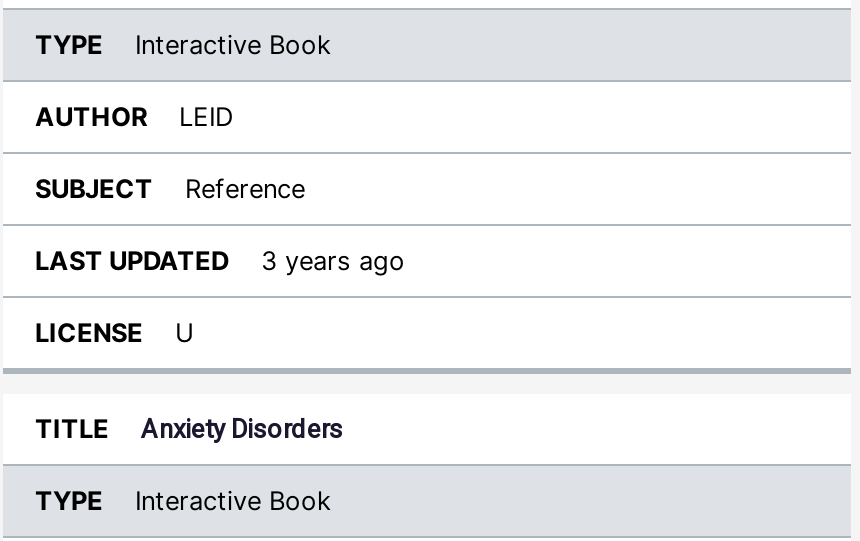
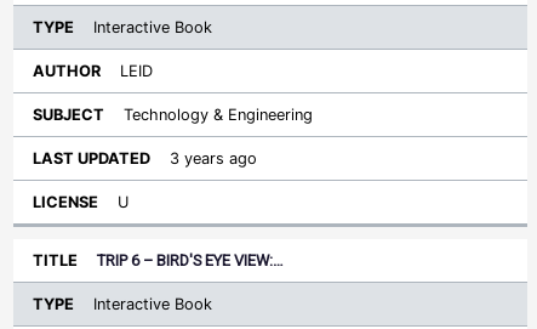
- Reference
+ Technology & Engineering

- Anxiety Disorders
+ TRIP 6 – BIRD'S EYE VIEW:…
